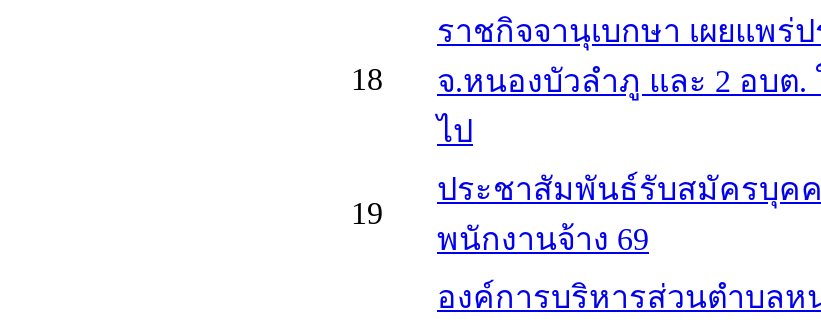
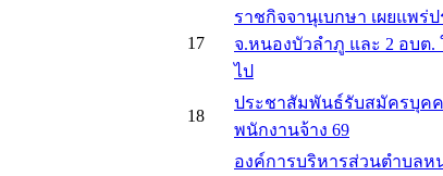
- 18
+ 17

- 19
+ 18
